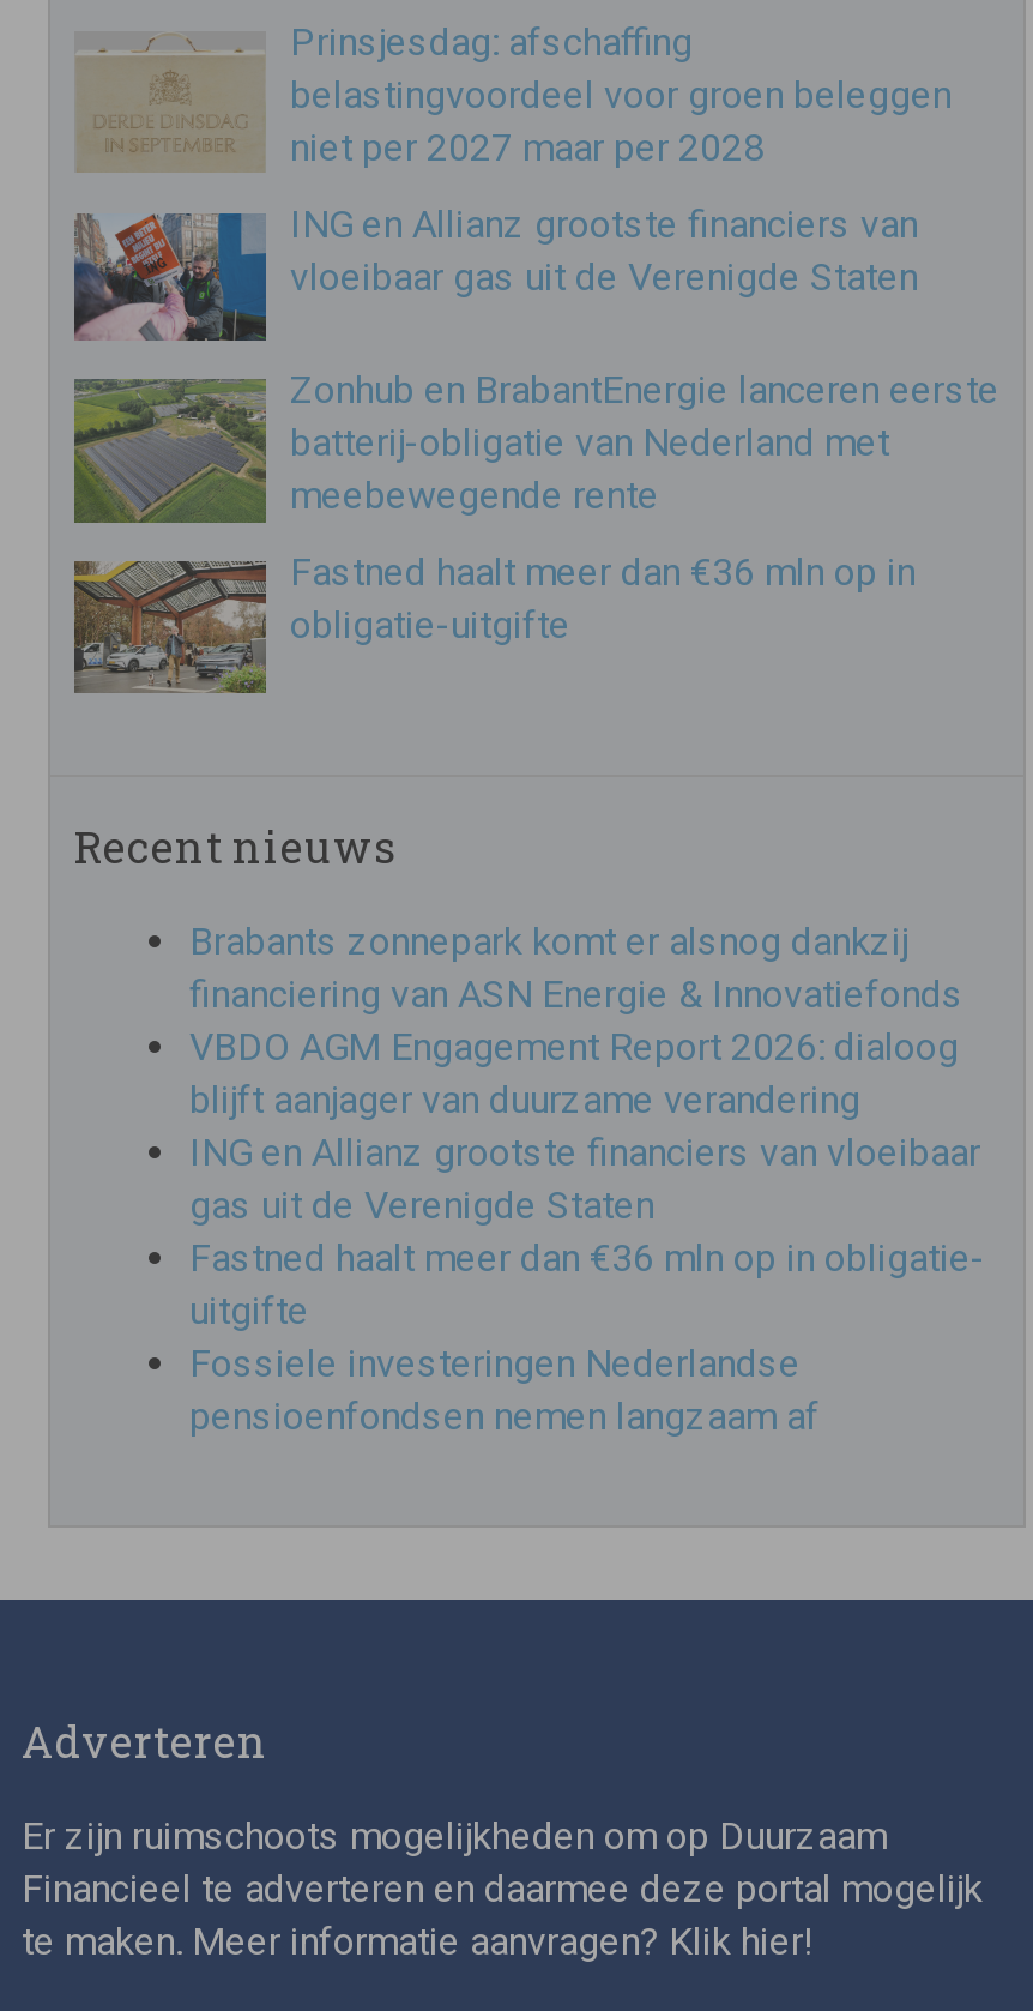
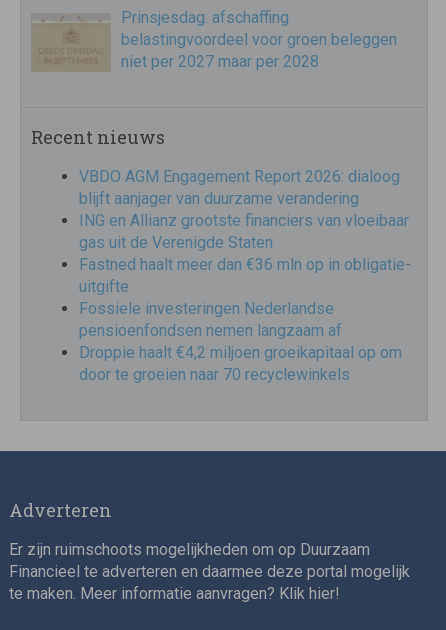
- [image]
- ING en Allianz grootste financiers van
- vloeibaar gas uit de Verenigde Staten
- Zonhub en BrabantEnergie lanceren eerste
- batterij-obligatie van Nederland met
- meebewegende rente
- Fastned haalt meer dan €36 mln op in
- obligatie-uitgifte

- [image]

- [image]

- Brabants zonnepark komt er alsnog dankzij
- financiering van ASN Energie & Innovatiefonds

moved up: VBDO AGM Engagement Report 2026: dialoog | blijft aanjager van duurzame verandering | ING en Allianz grootste financiers van vloeibaar | gas uit de Verenigde Staten | Fastned haalt meer dan €36 mln op in obligatie- | uitgifte | Fossiele investeringen Nederlandse | pensioenfondsen nemen langzaam af

+ Droppie haalt €4,2 miljoen groeikapitaal op om
+ door te groeien naar 70 recyclewinkels
